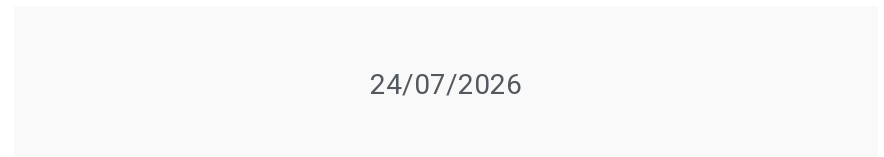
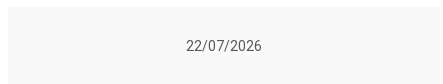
- 24/07/2026
+ 22/07/2026
